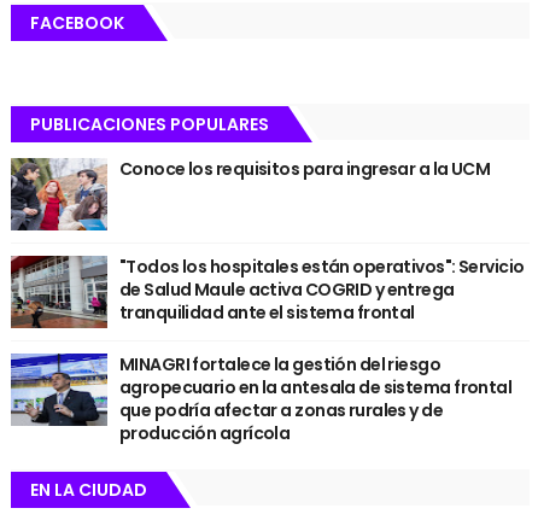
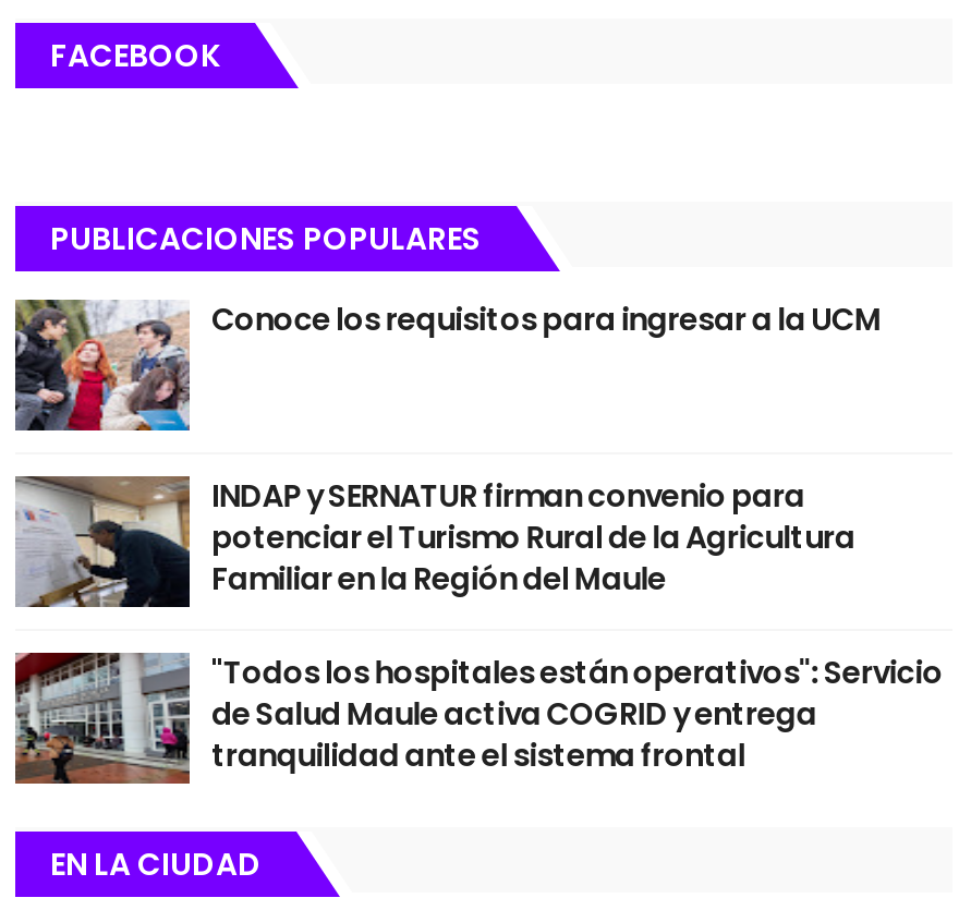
+ [image]
+ INDAP y SERNATUR firman convenio para
+ potenciar el Turismo Rural de la Agricultura
+ Familiar en la Región del Maule

moved down: [image] | "Todos los hospitales están operativos": Servicio | de Salud Maule activa COGRID y entrega | tranquilidad ante el sistema frontal

- [image]
- MINAGRI fortalece la gestión del riesgo
- agropecuario en la antesala de sistema frontal
- que podría afectar a zonas rurales y de
- producción agrícola
